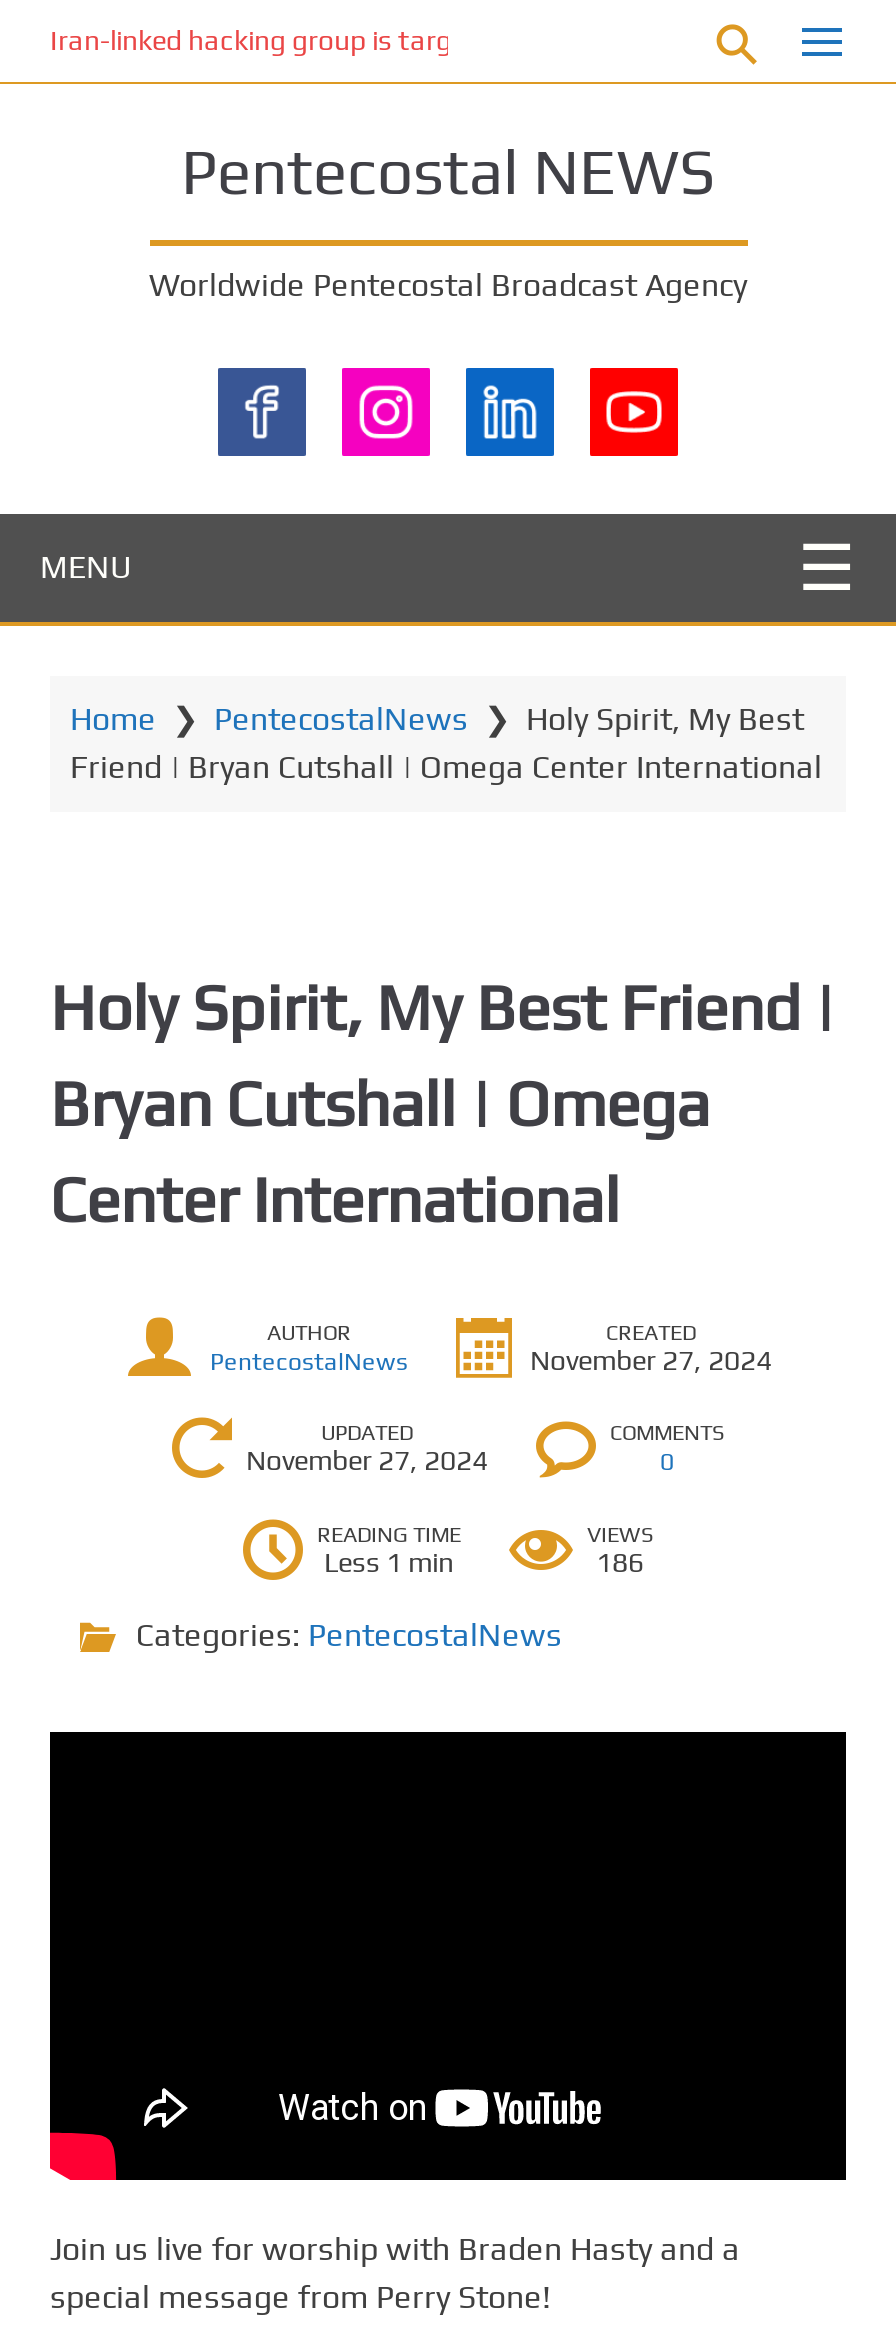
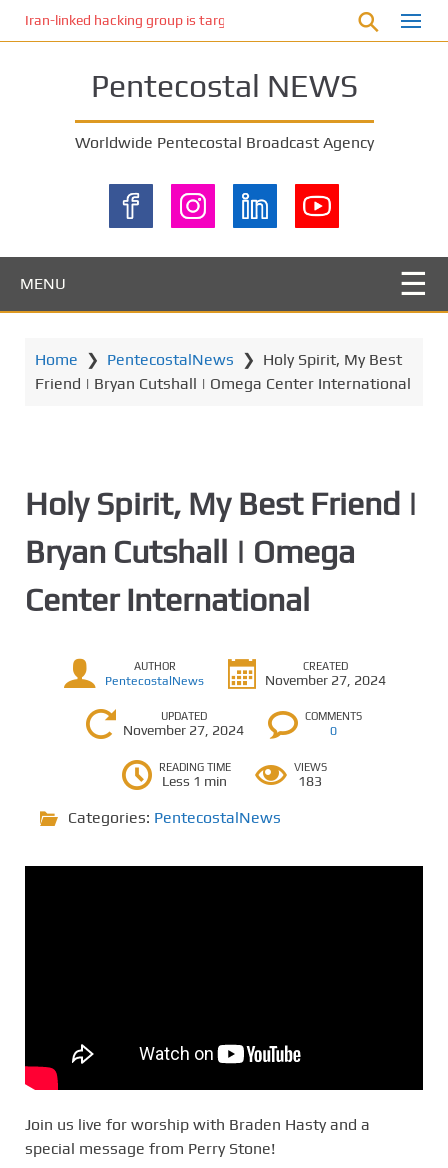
- 186
+ 183
